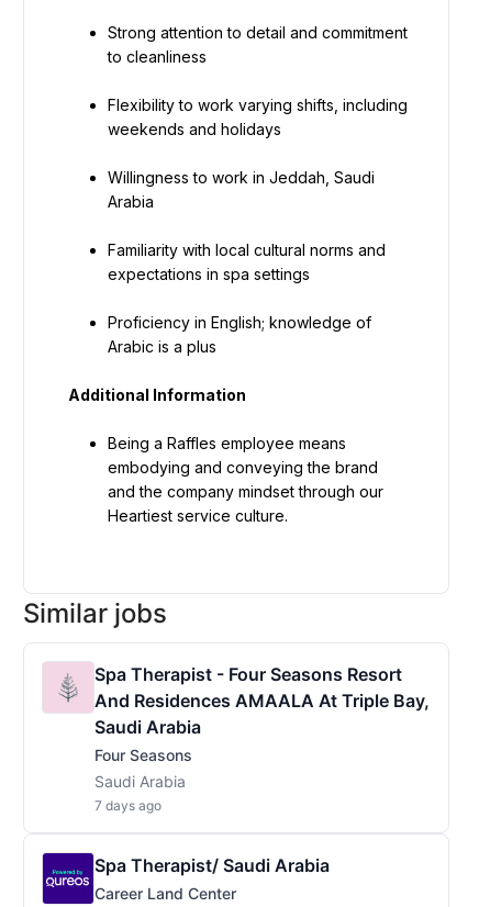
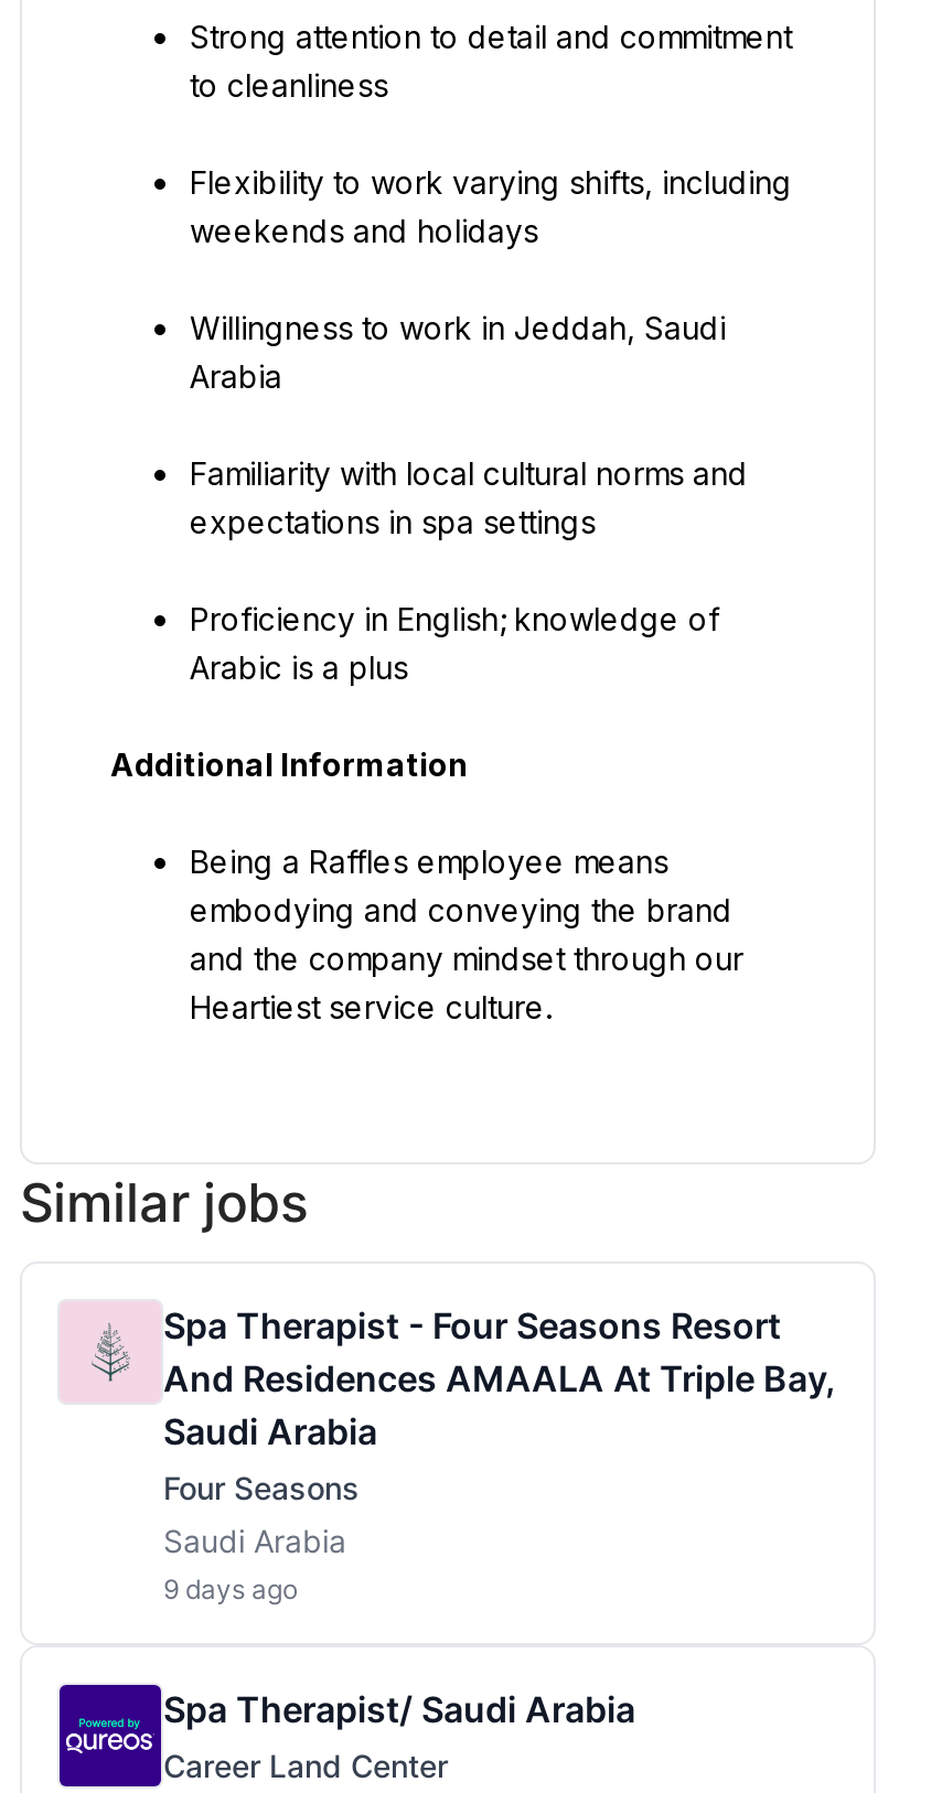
- 7 days ago
+ 9 days ago
